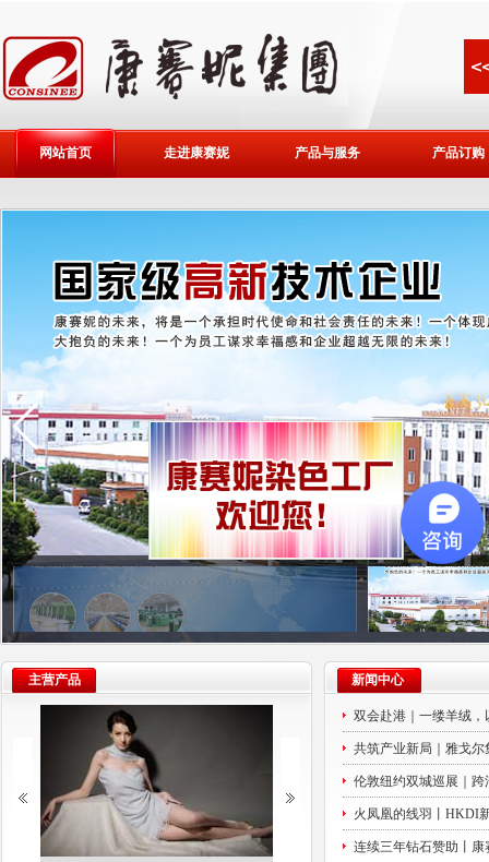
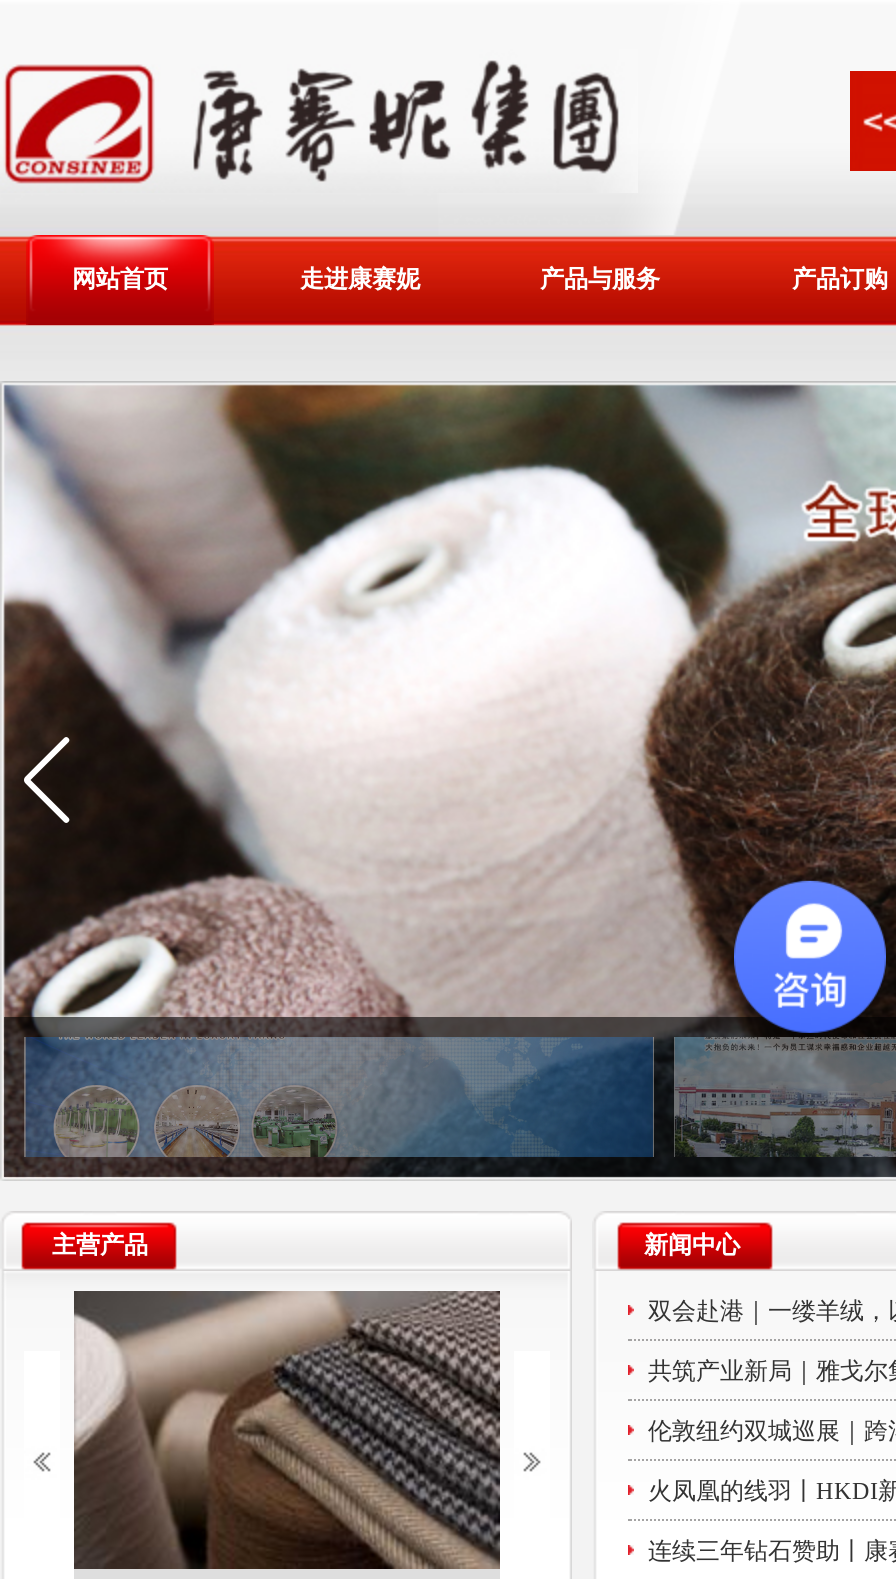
- [image]
+ [image]

- [image]
+ [image]
